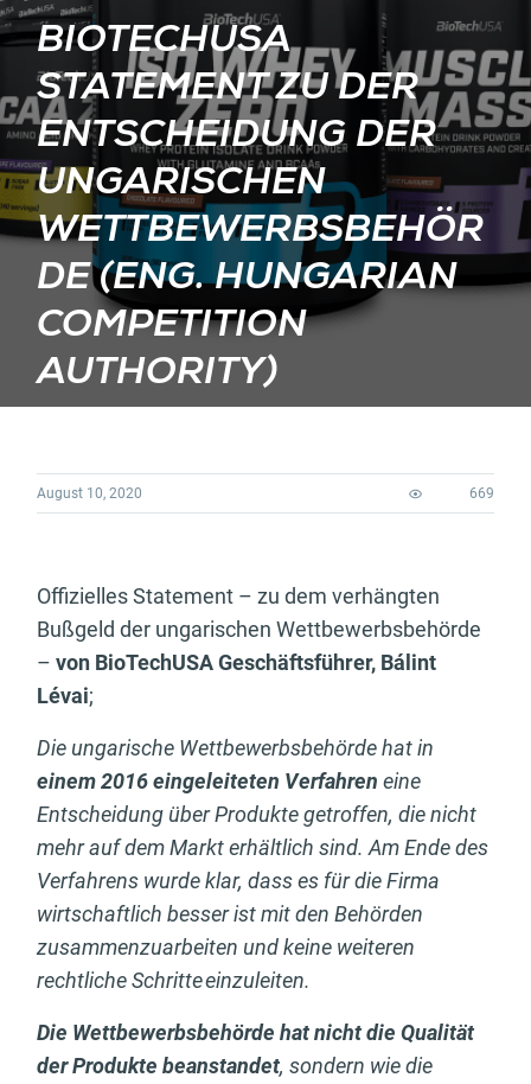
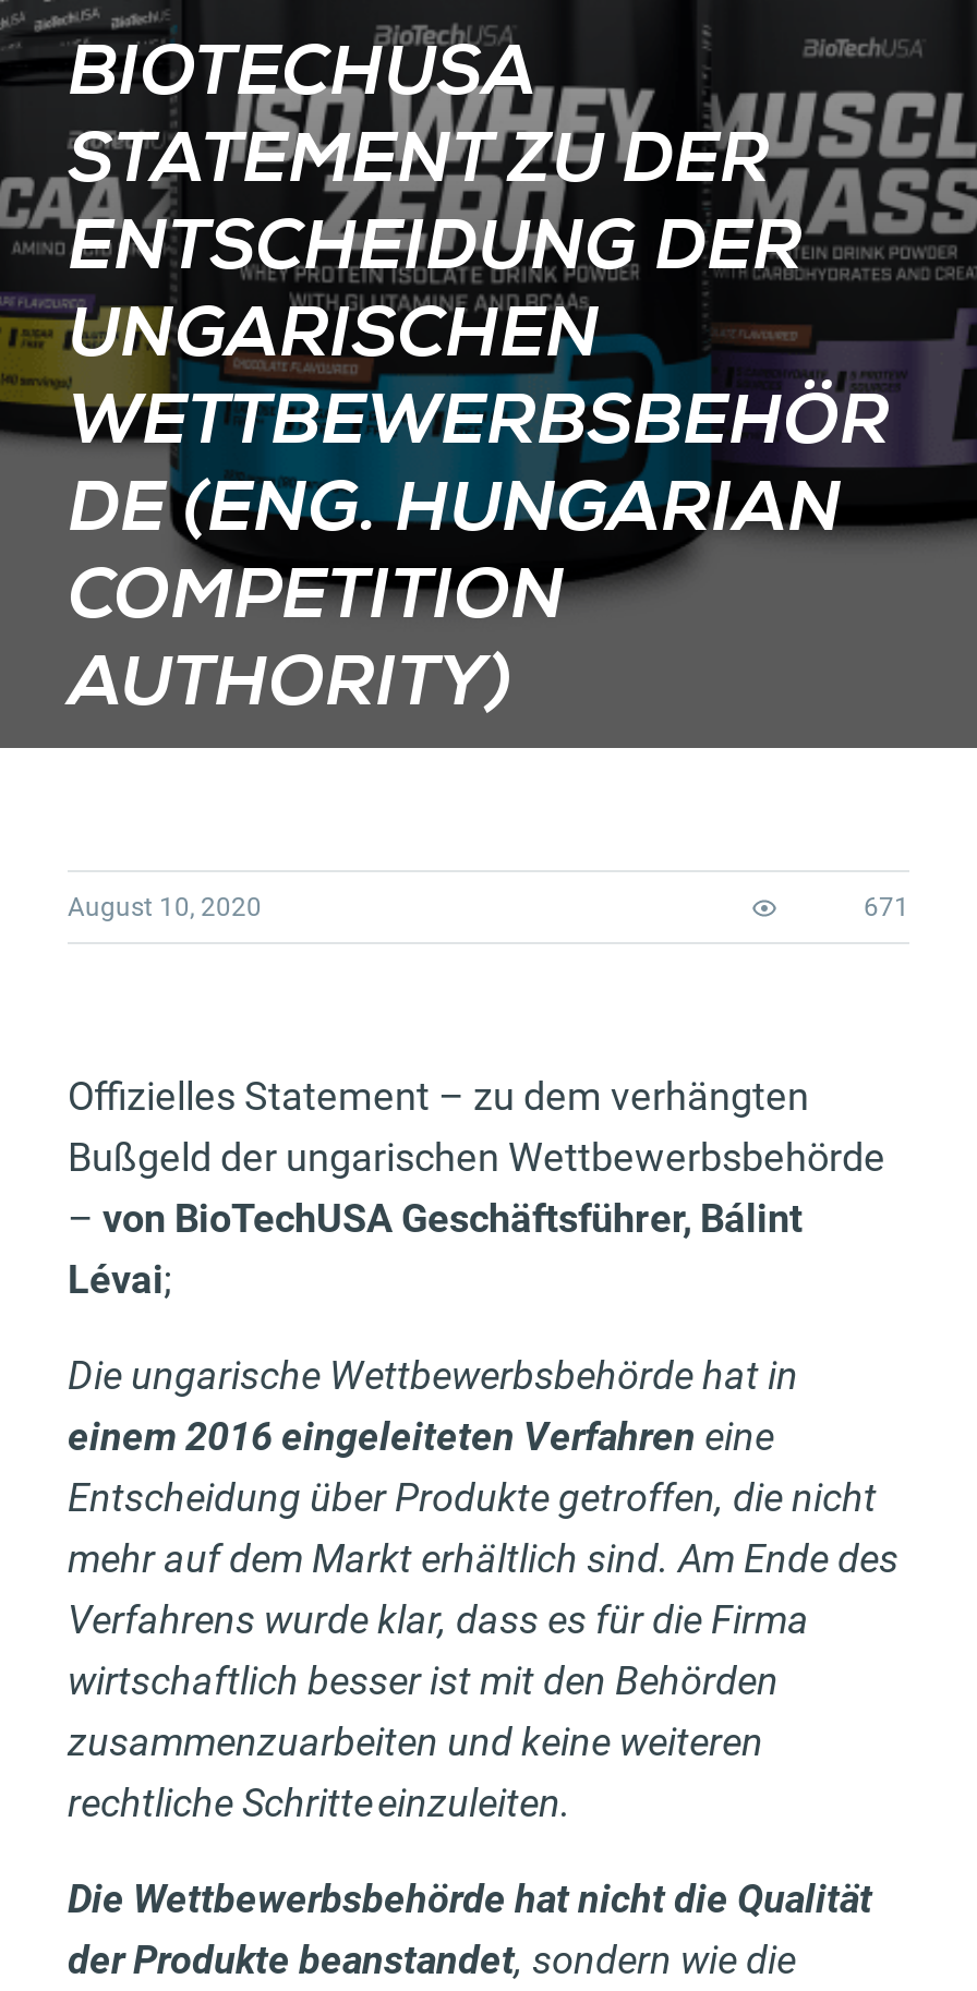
- 669
+ 671
